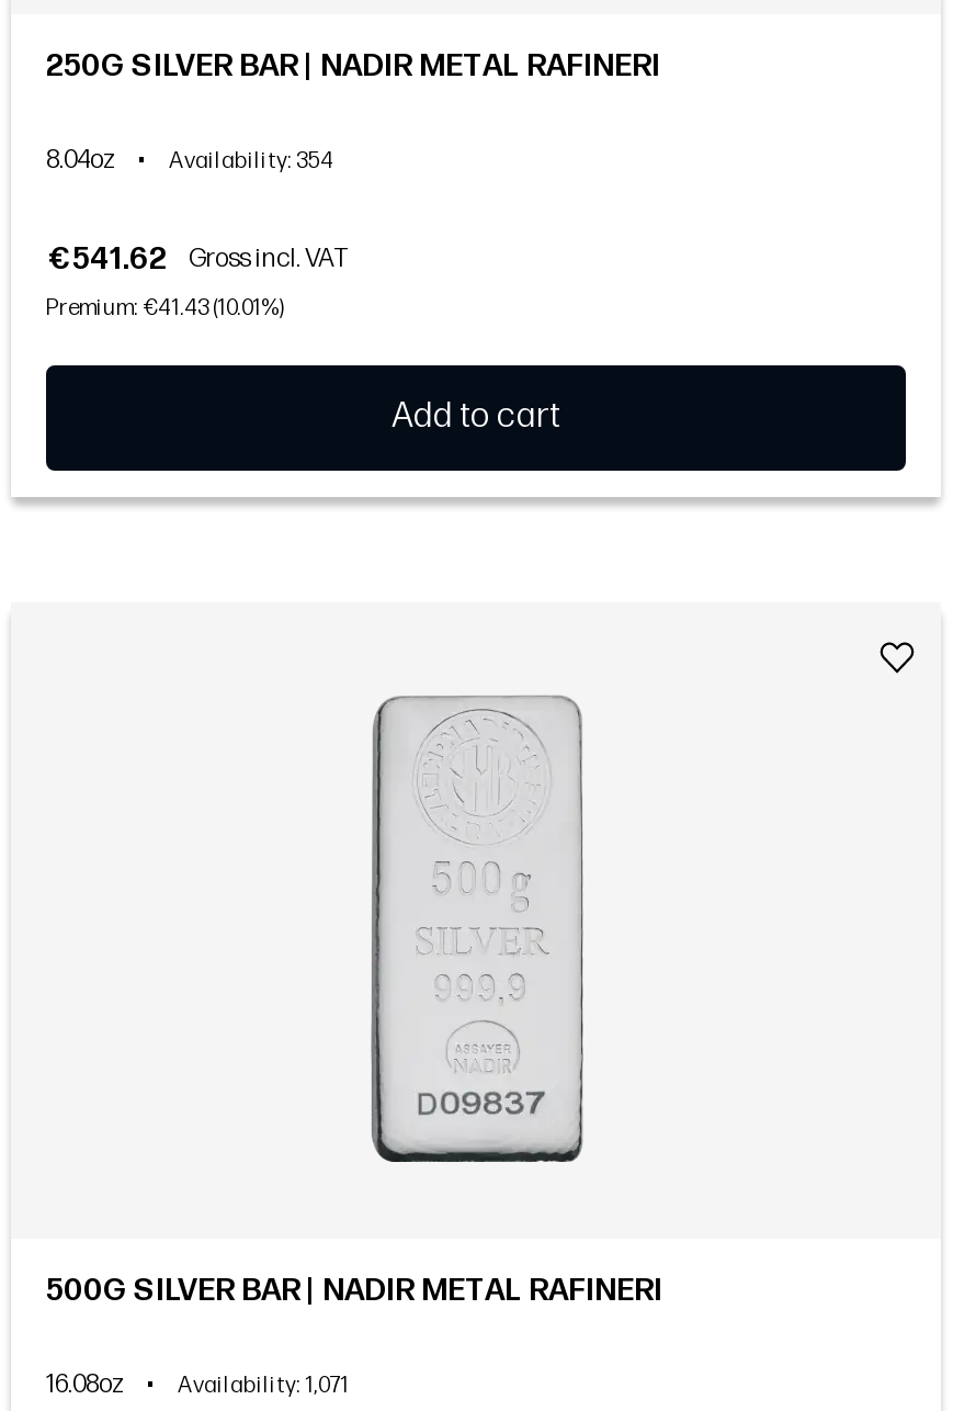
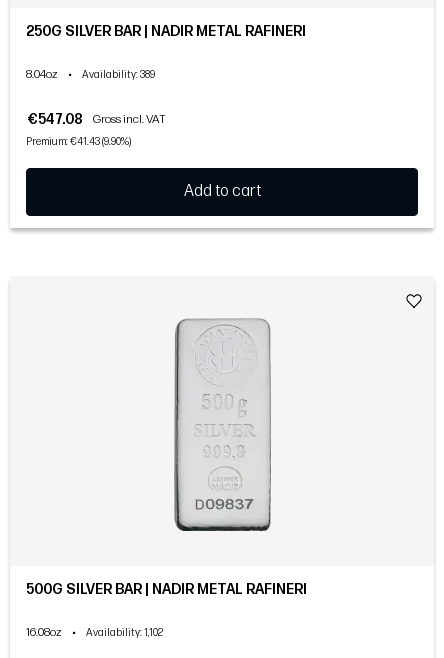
- Availability: 354
+ Availability: 389

- €541.62 Gross incl. VAT
+ €547.08 Gross incl. VAT

- Premium: €41.43 (10.01%)
+ Premium: €41.43 (9.90%)

- Availability: 1,071
+ Availability: 1,102
